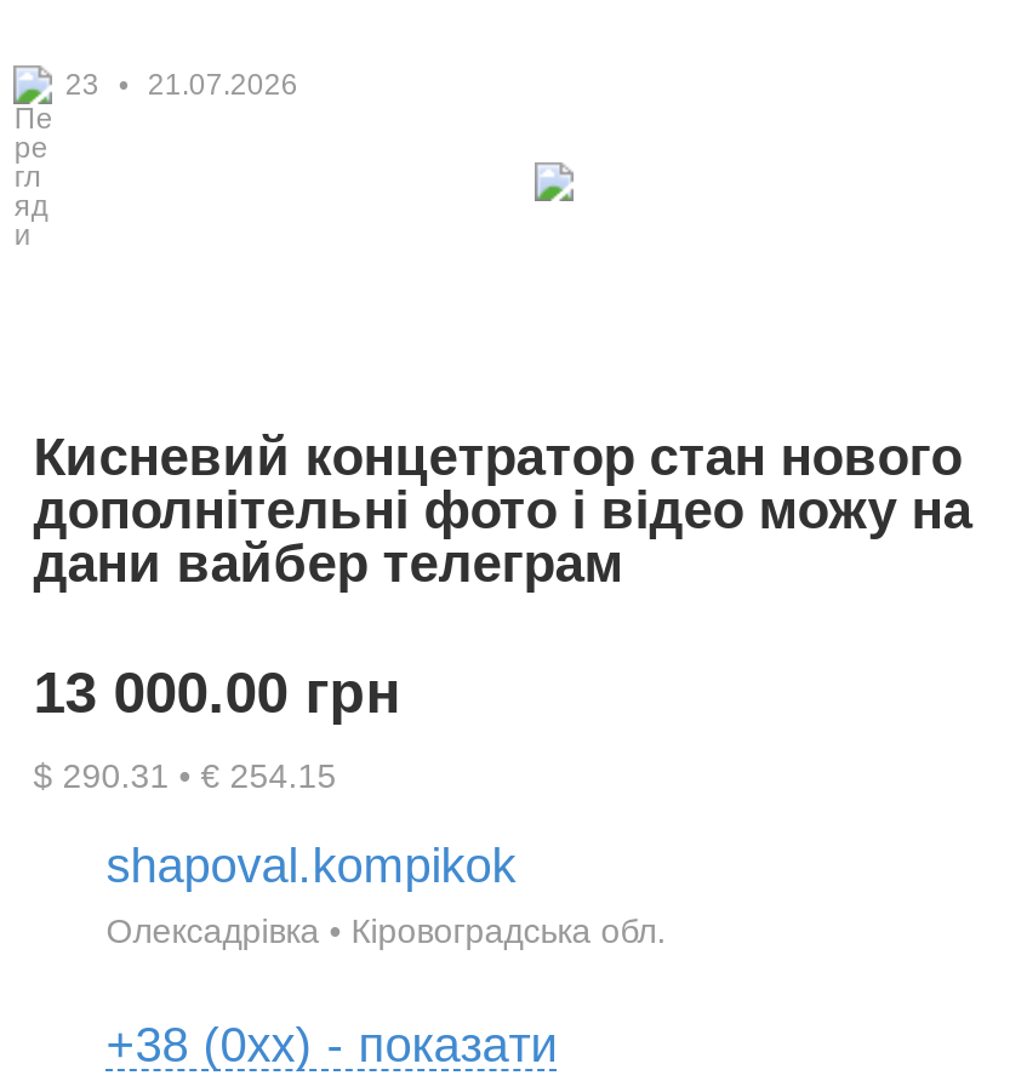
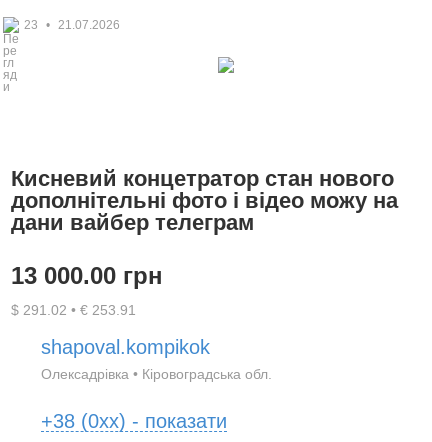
- $ 290.31 • € 254.15
+ $ 291.02 • € 253.91
